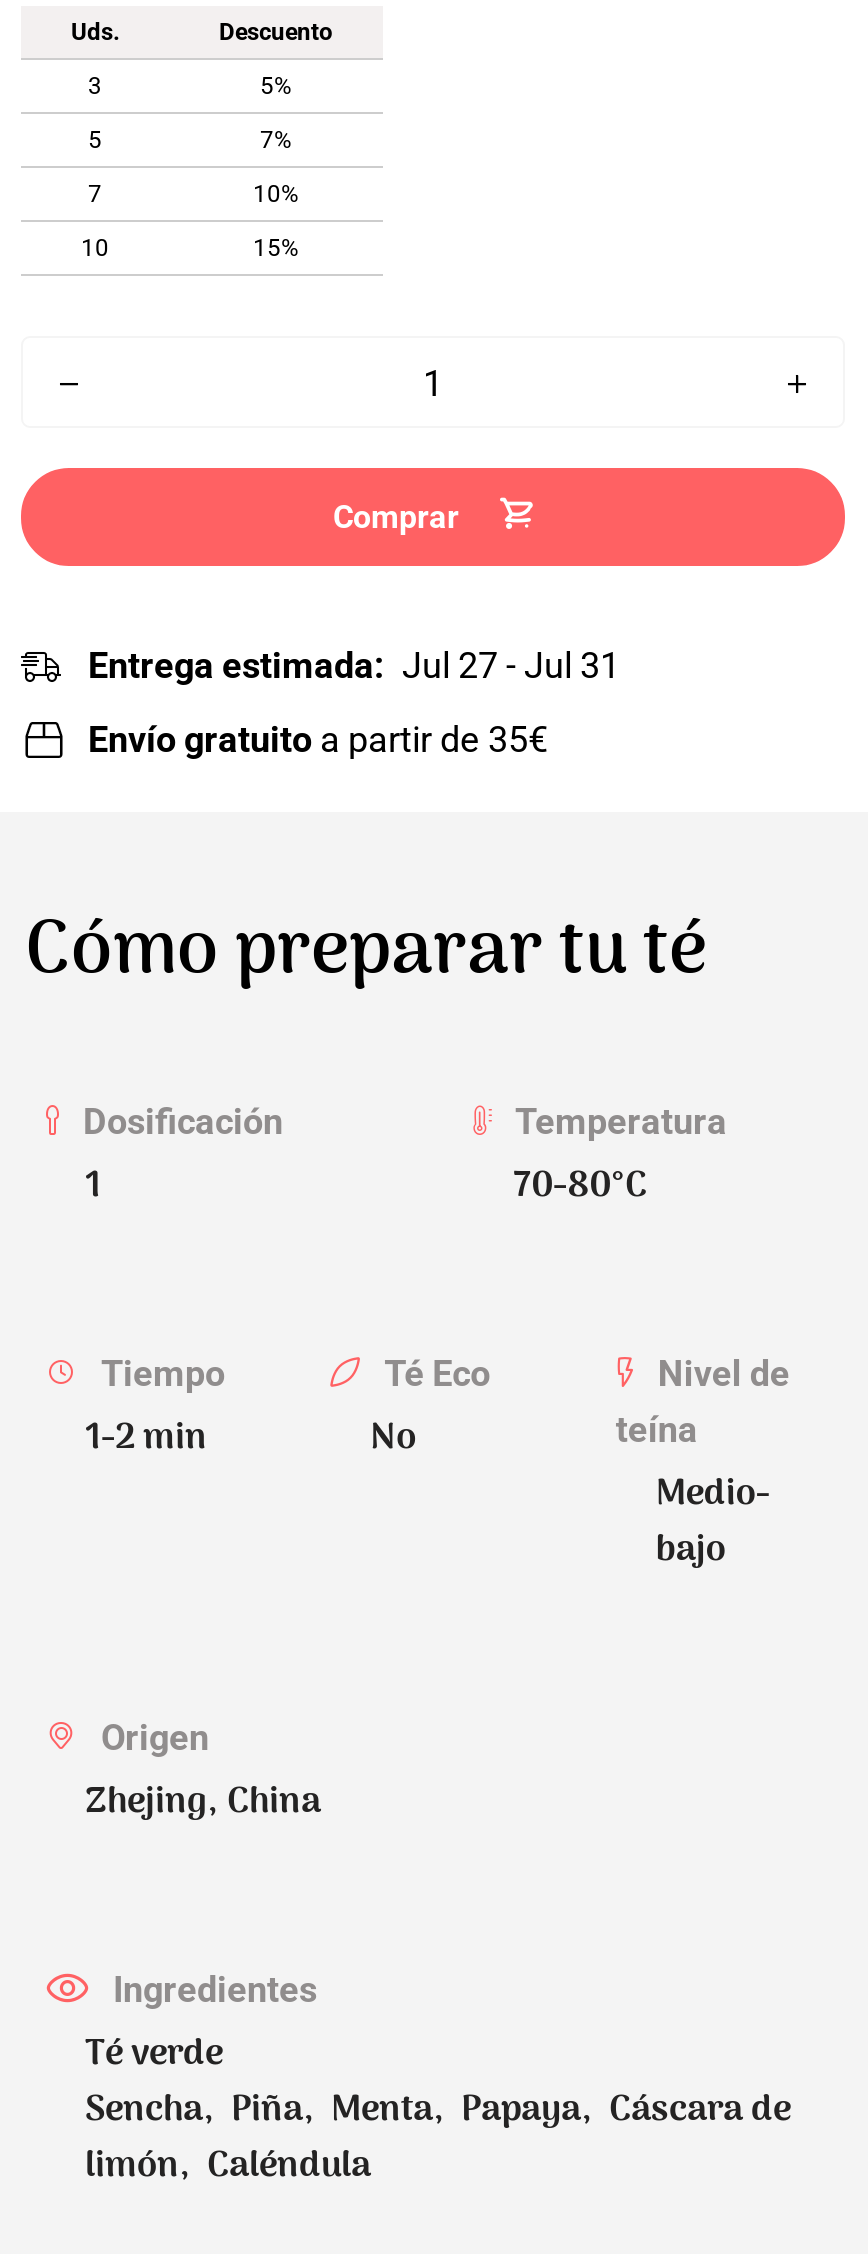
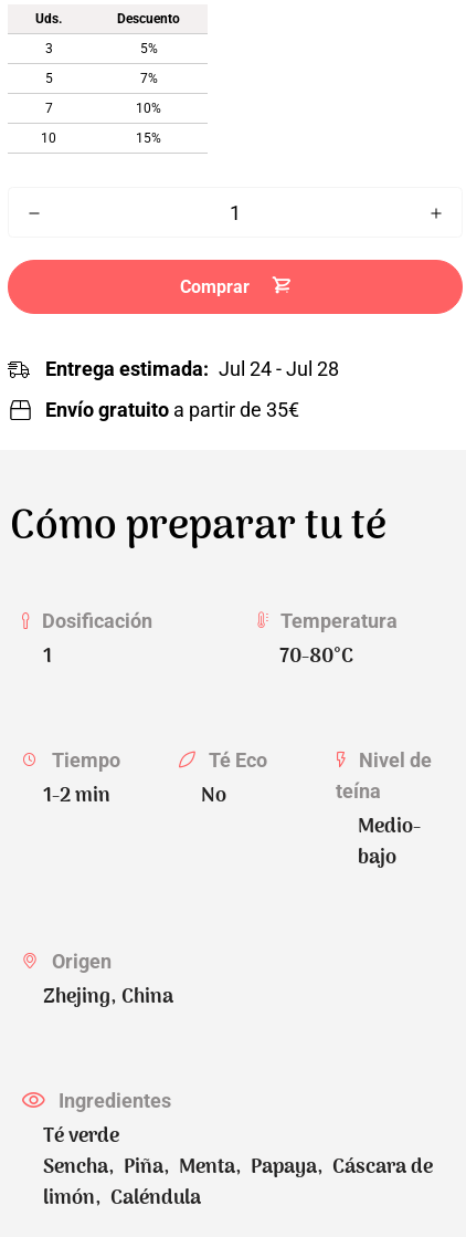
- Entrega estimada: Jul 27 - Jul 31
+ Entrega estimada: Jul 24 - Jul 28
